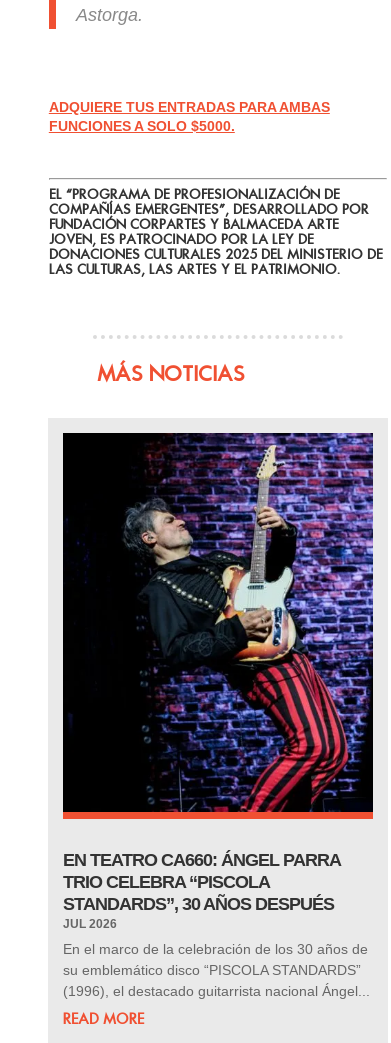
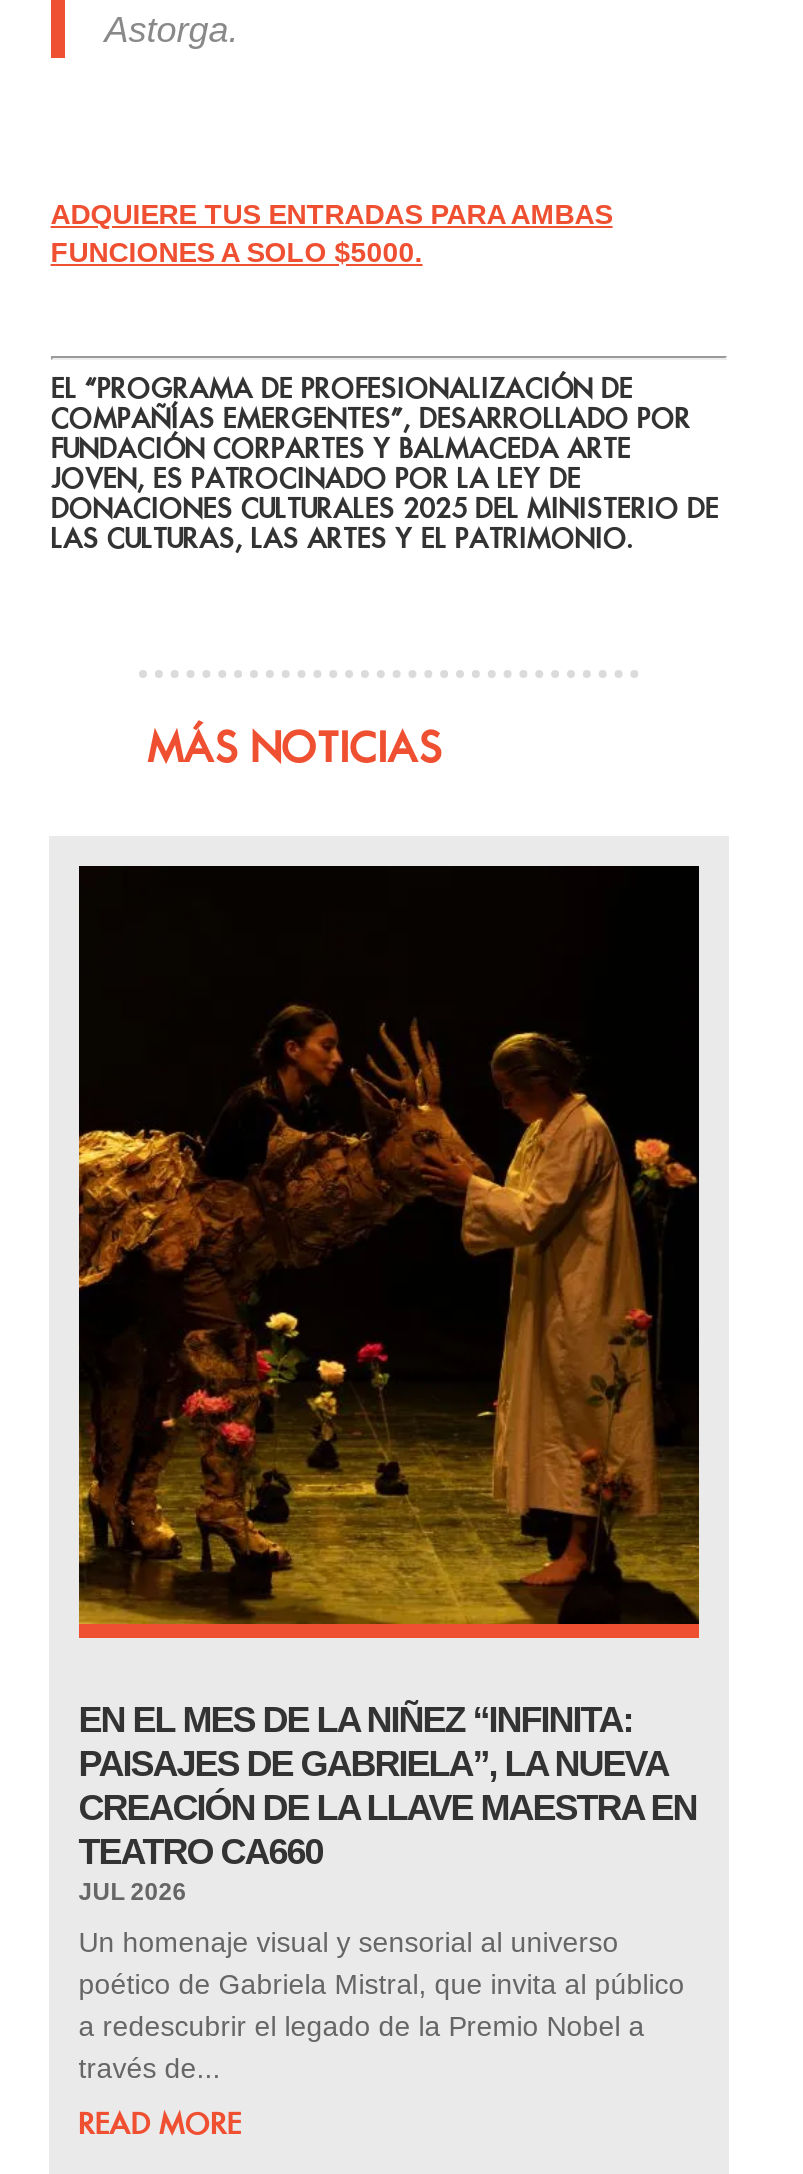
- [image]
- EN TEATRO CA660: ÁNGEL PARRA
- TRIO CELEBRA “PISCOLA
- STANDARDS”, 30 AÑOS DESPUÉS
+ [image]
+ EN EL MES DE LA NIÑEZ “INFINITA:
+ PAISAJES DE GABRIELA”, LA NUEVA
+ CREACIÓN DE LA LLAVE MAESTRA EN
+ TEATRO CA660

- En el marco de la celebración de los 30 años de
- su emblemático disco “PISCOLA STANDARDS”
- (1996), el destacado guitarrista nacional Ángel...
+ Un homenaje visual y sensorial al universo
+ poético de Gabriela Mistral, que invita al público
+ a redescubrir el legado de la Premio Nobel a
+ través de...
